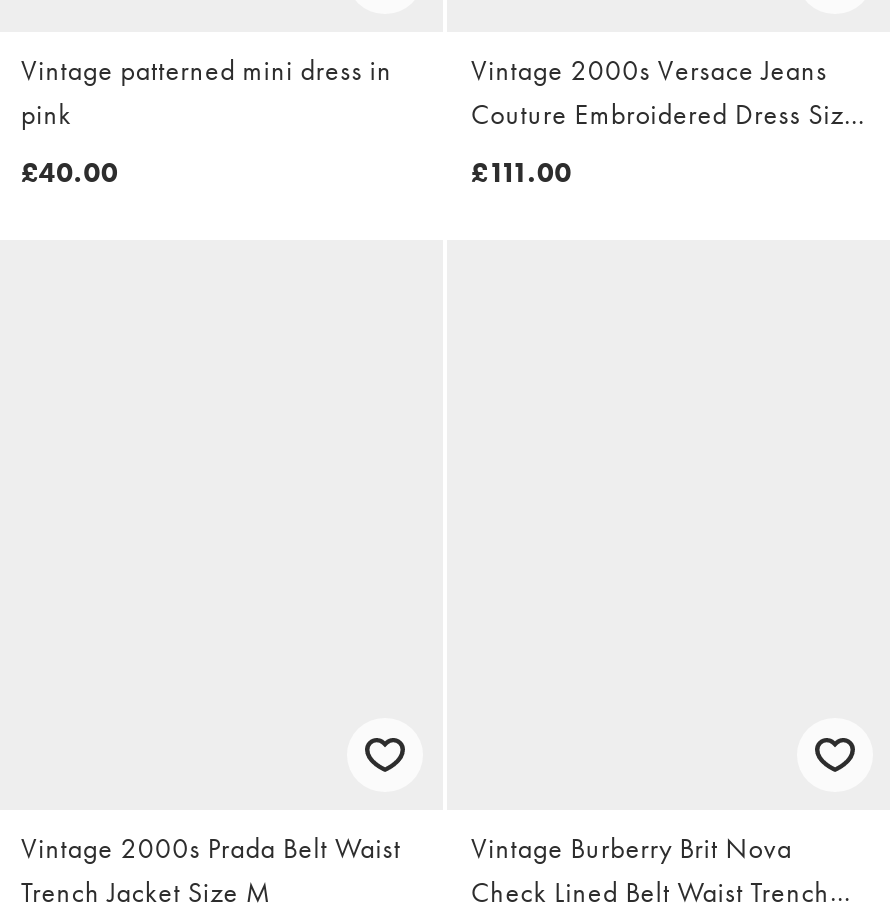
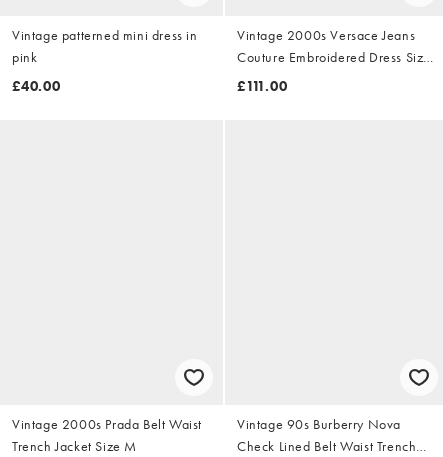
- Vintage Burberry Brit Nova
+ Vintage 90s Burberry Nova
